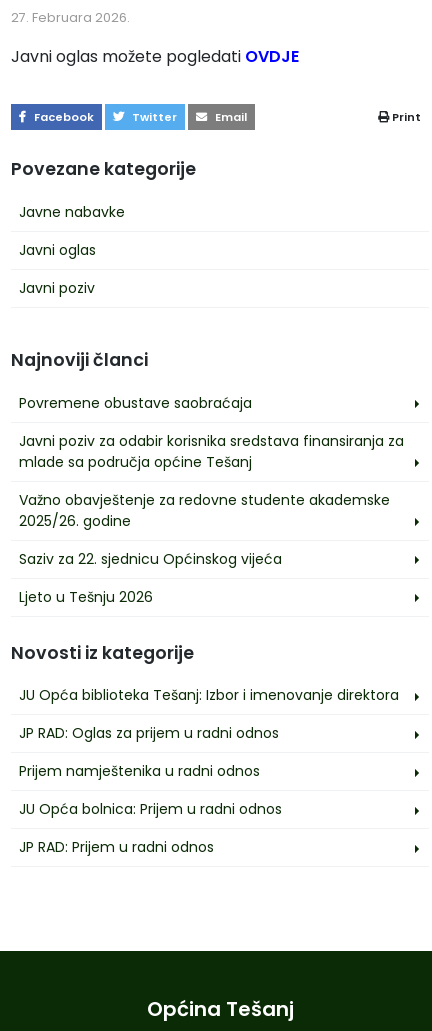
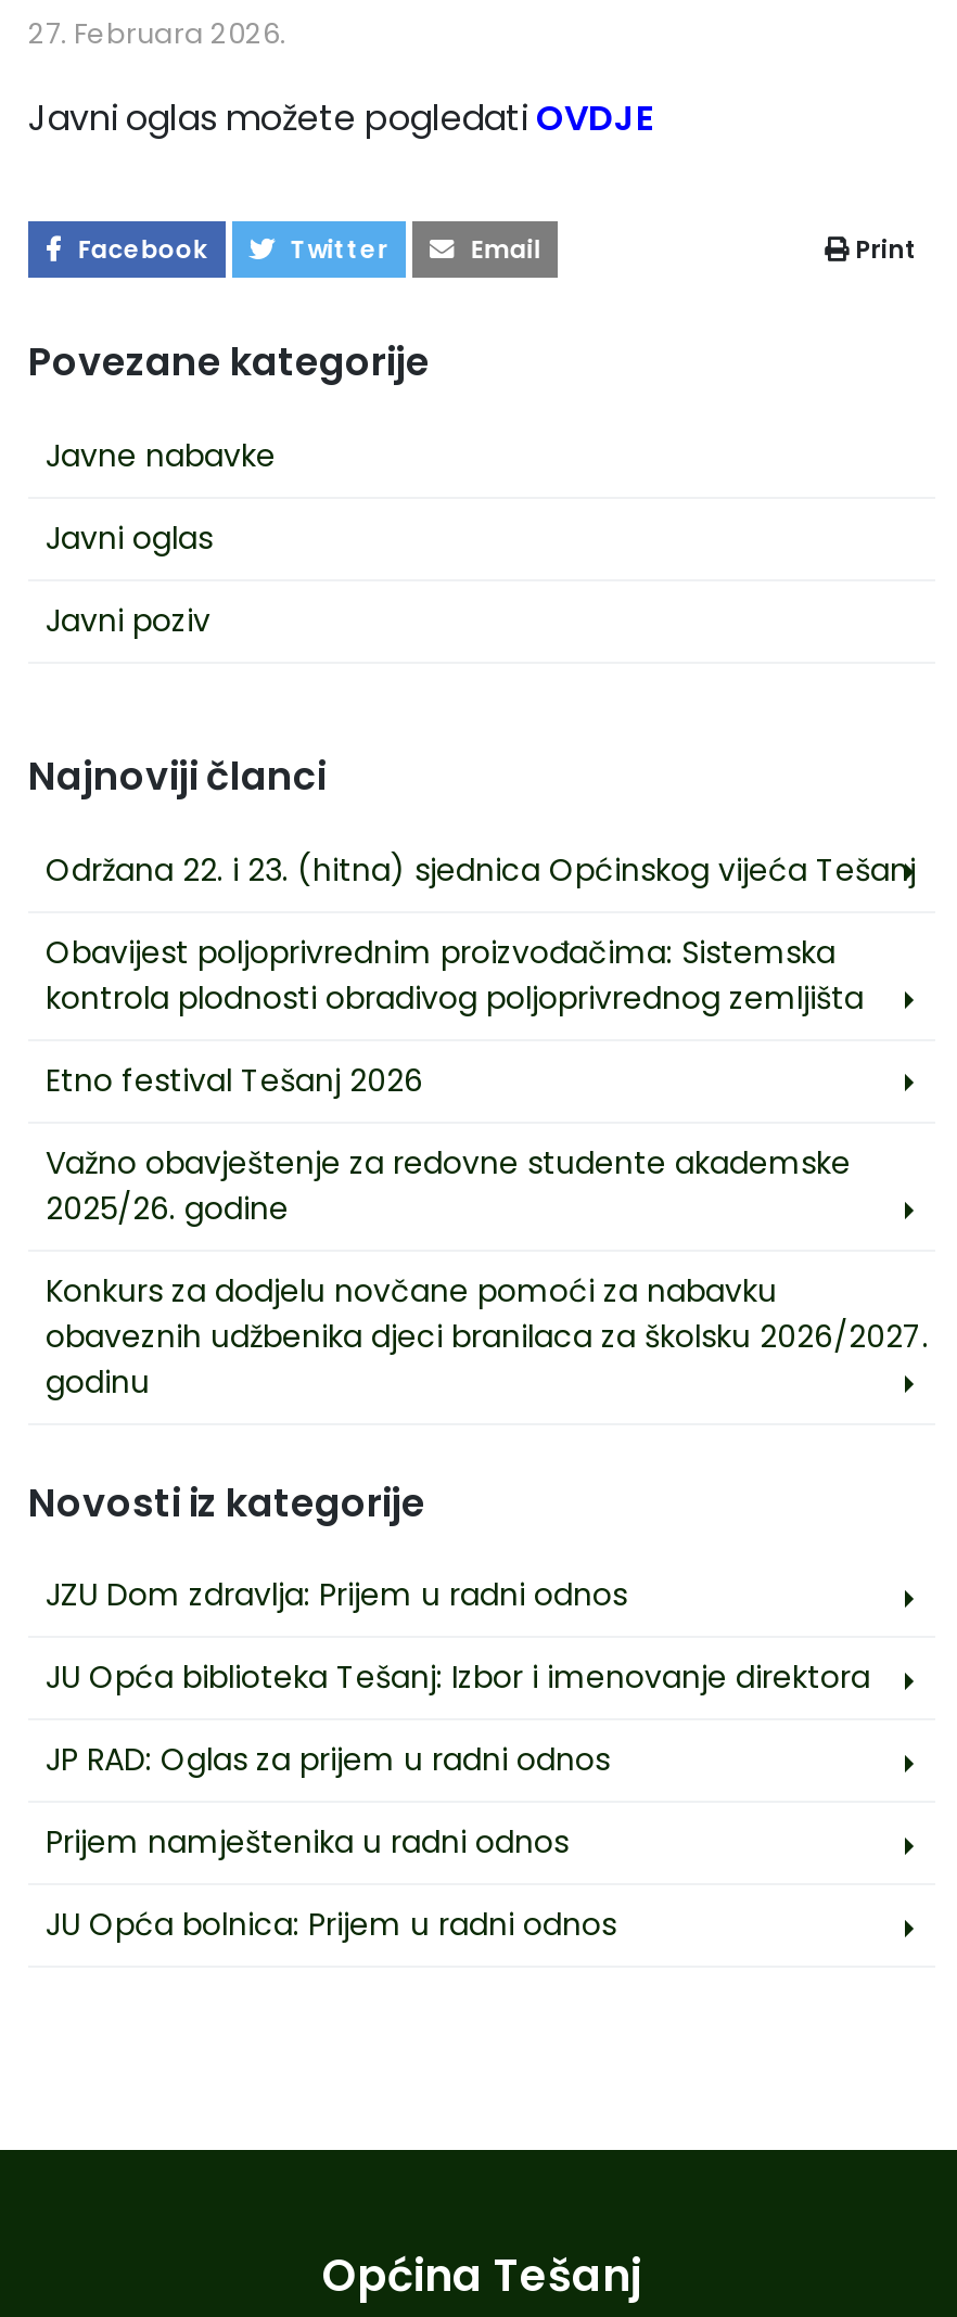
- Povremene obustave saobraćaja
- Javni poziv za odabir korisnika sredstava finansiranja za
- mlade sa područja općine Tešanj
+ Održana 22. i 23. (hitna) sjednica Općinskog vijeća Tešanj
+ Obavijest poljoprivrednim proizvođačima: Sistemska
+ kontrola plodnosti obradivog poljoprivrednog zemljišta
+ Etno festival Tešanj 2026

- Saziv za 22. sjednicu Općinskog vijeća
- Ljeto u Tešnju 2026
+ Konkurs za dodjelu novčane pomoći za nabavku
+ obaveznih udžbenika djeci branilaca za školsku 2026/2027.
+ godinu

+ JZU Dom zdravlja: Prijem u radni odnos

moved down: JU Opća biblioteka Tešanj: Izbor i imenovanje direktora | JP RAD: Oglas za prijem u radni odnos | Prijem namještenika u radni odnos | JU Opća bolnica: Prijem u radni odnos

- JP RAD: Prijem u radni odnos
